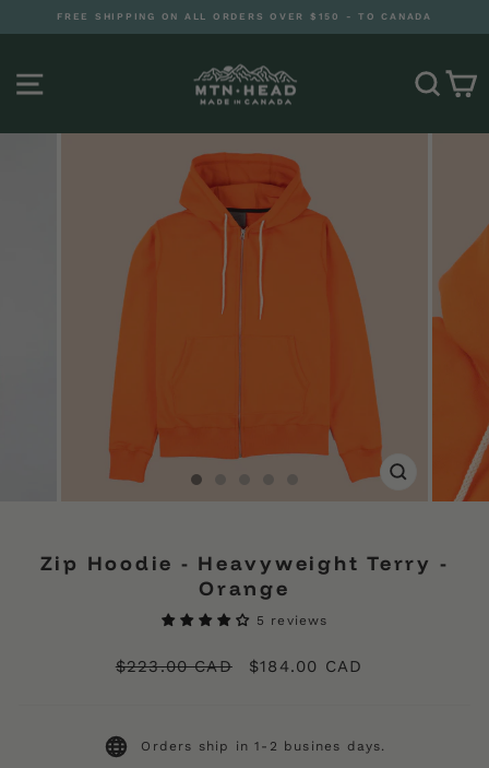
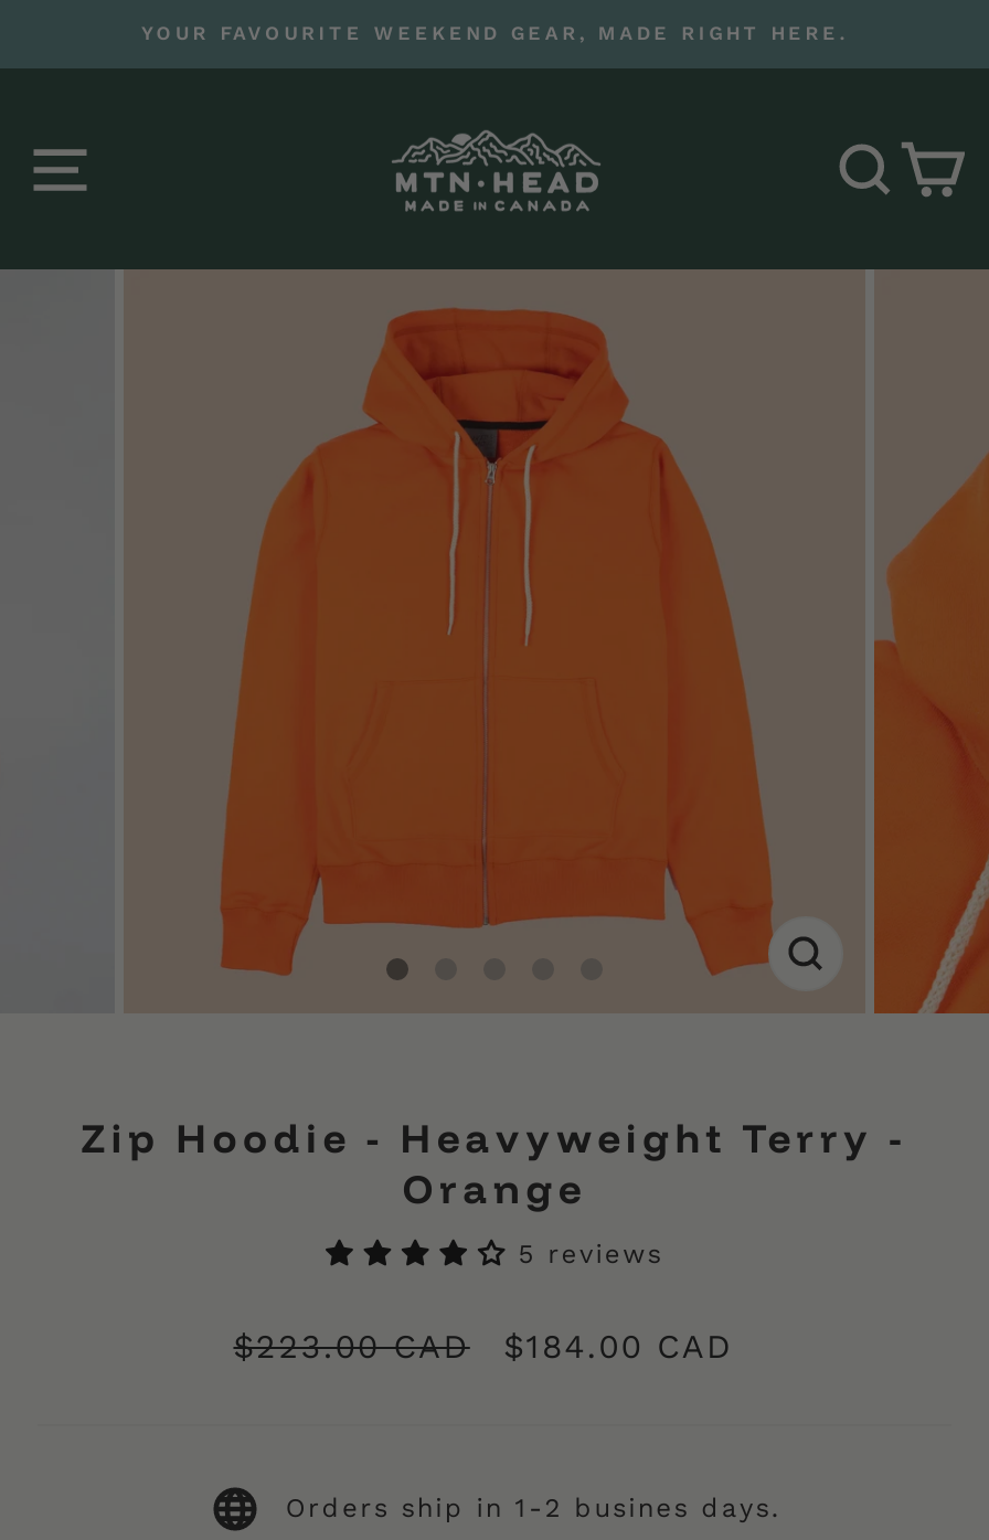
- FREE SHIPPING ON ALL ORDERS OVER $150 - TO CANADA
+ YOUR FAVOURITE WEEKEND GEAR, MADE RIGHT HERE.
